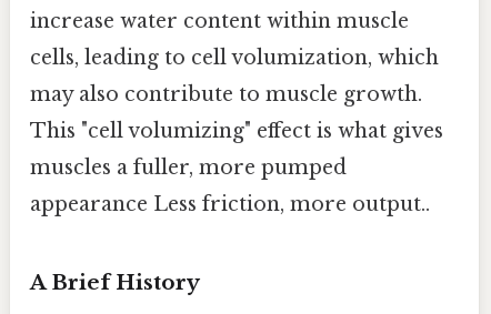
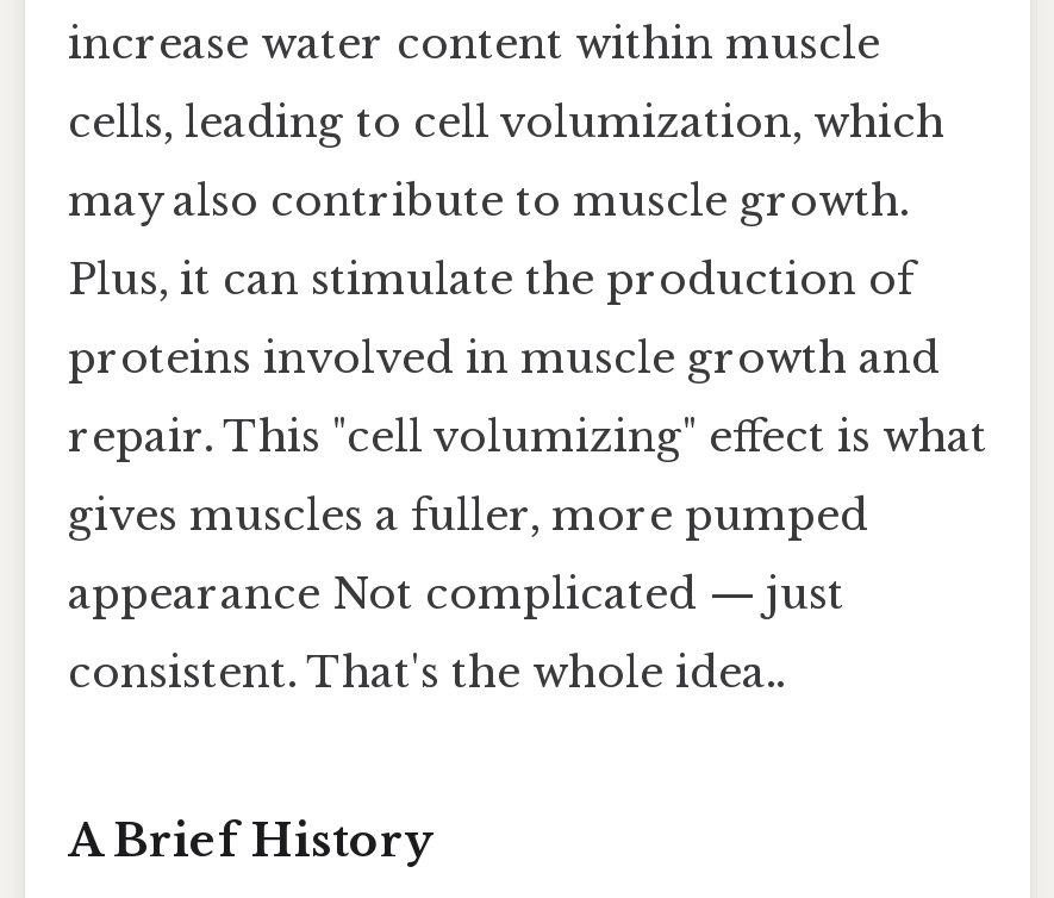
- This "cell volumizing" effect is what gives
- muscles a fuller, more pumped
- appearance Less friction, more output..
+ Plus, it can stimulate the production of
+ proteins involved in muscle growth and
+ repair. This "cell volumizing" effect is what
+ gives muscles a fuller, more pumped
+ appearance Not complicated — just
+ consistent. That's the whole idea..
